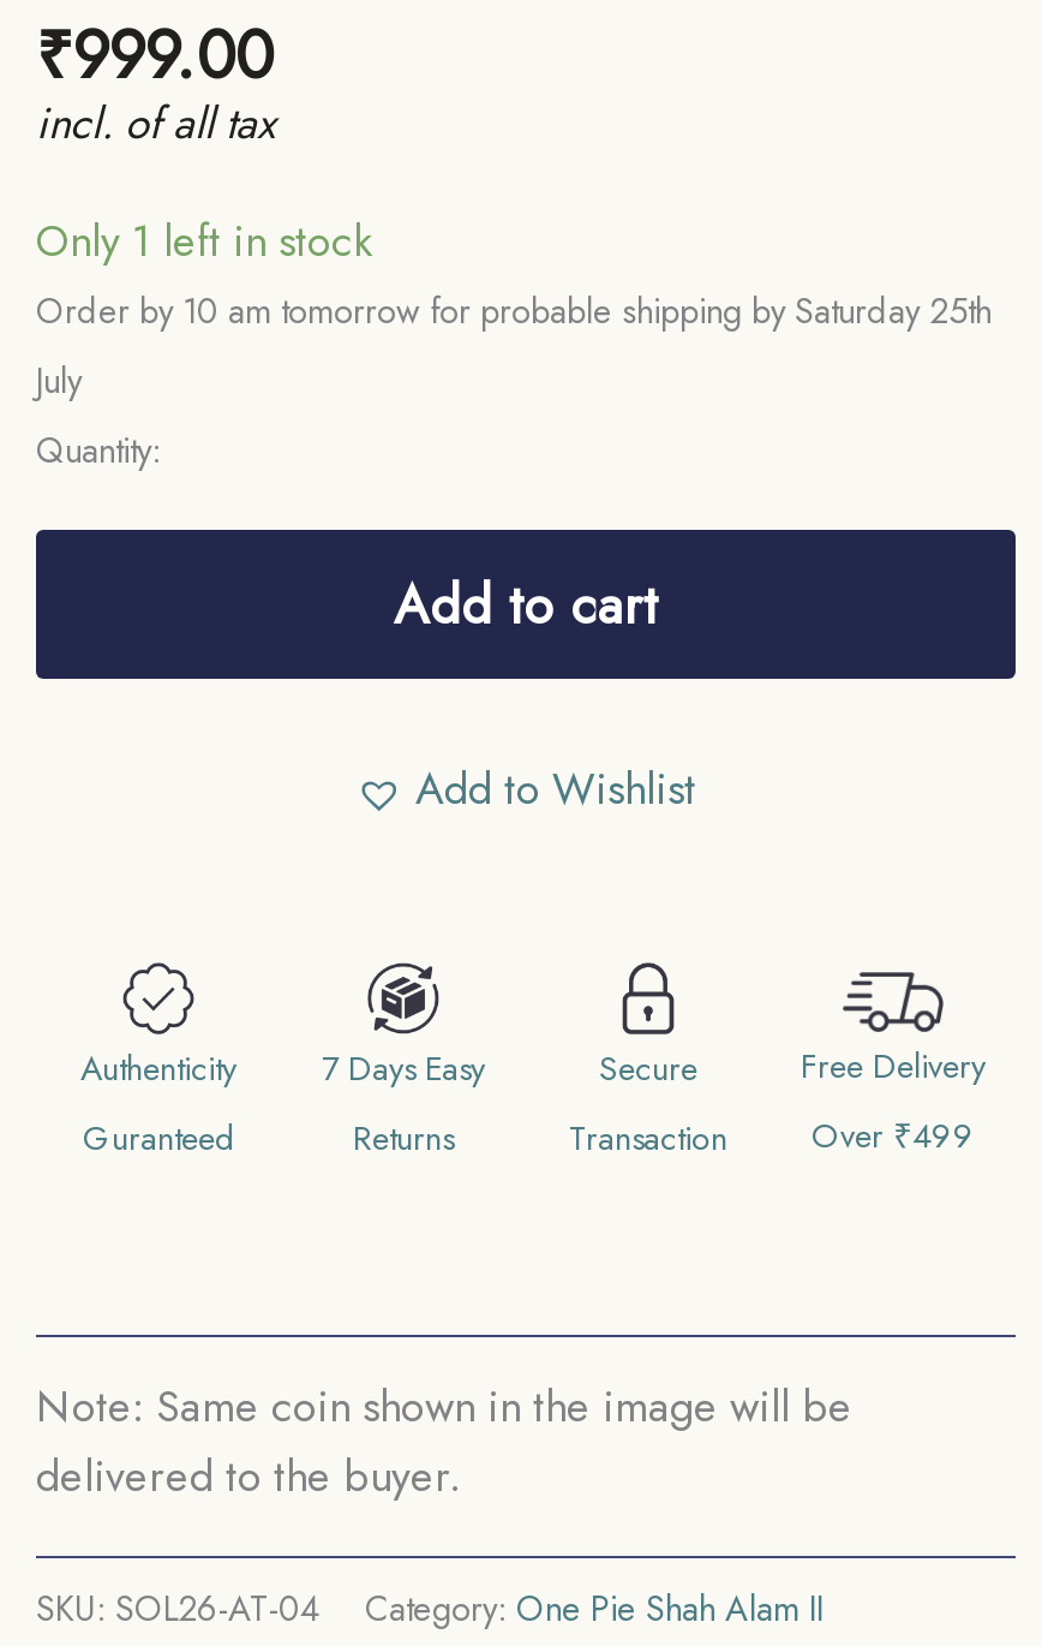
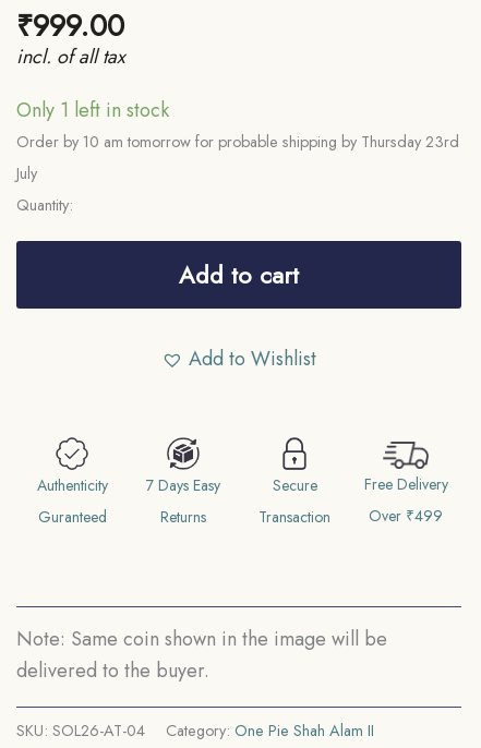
- Order by 10 am tomorrow for probable shipping by Saturday 25th
+ Order by 10 am tomorrow for probable shipping by Thursday 23rd
